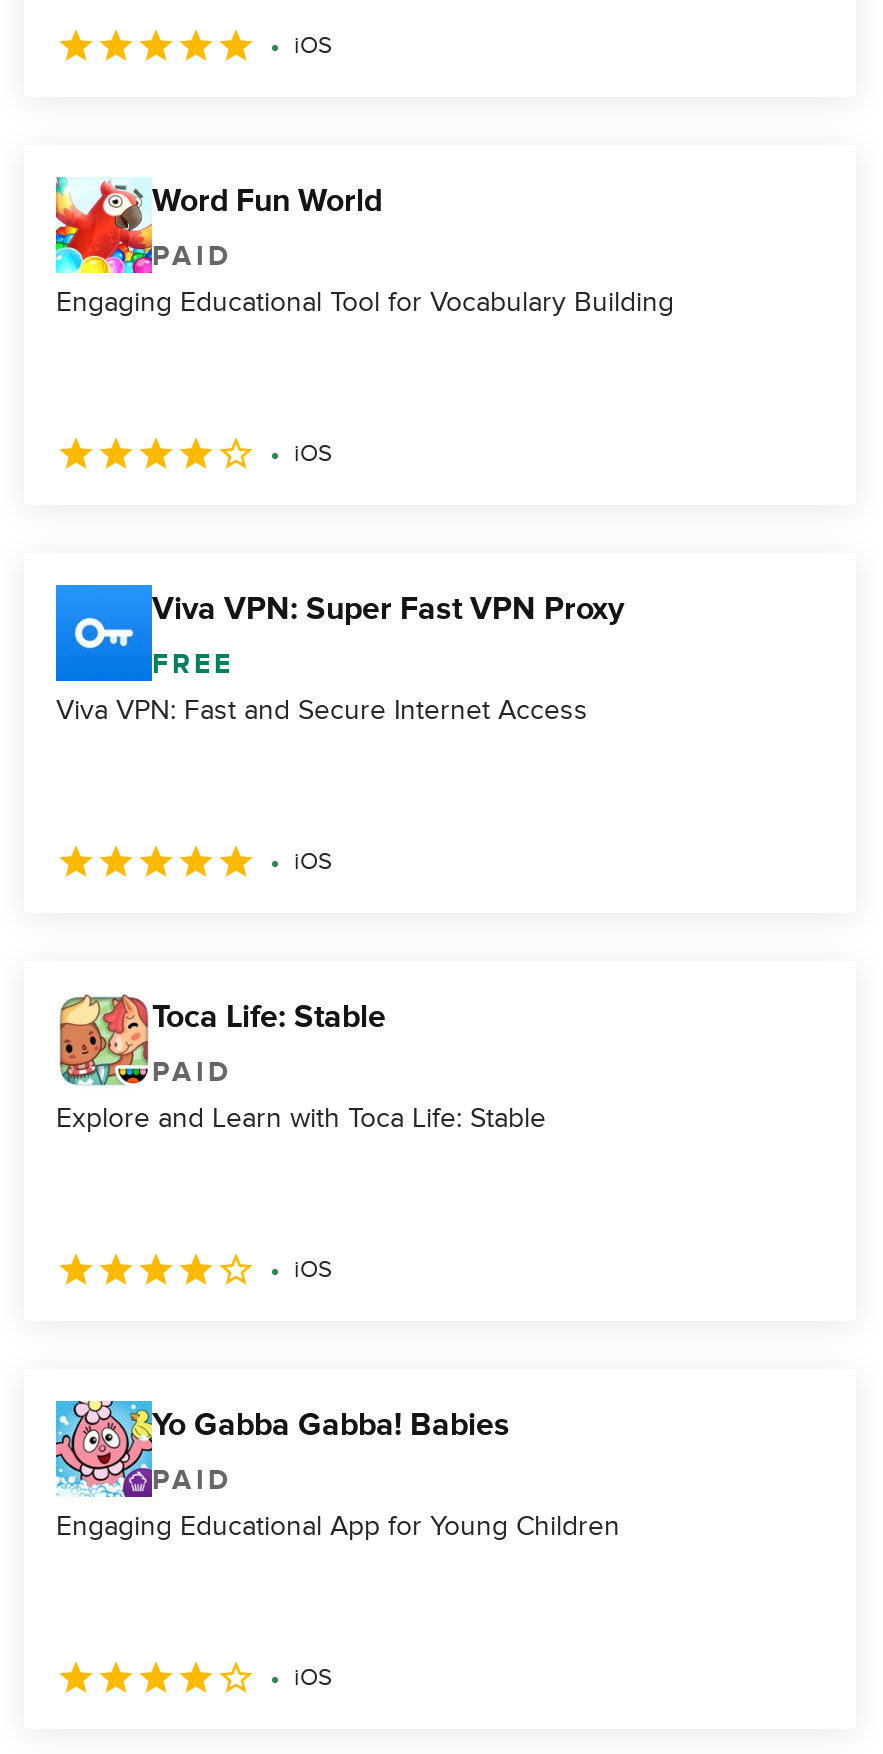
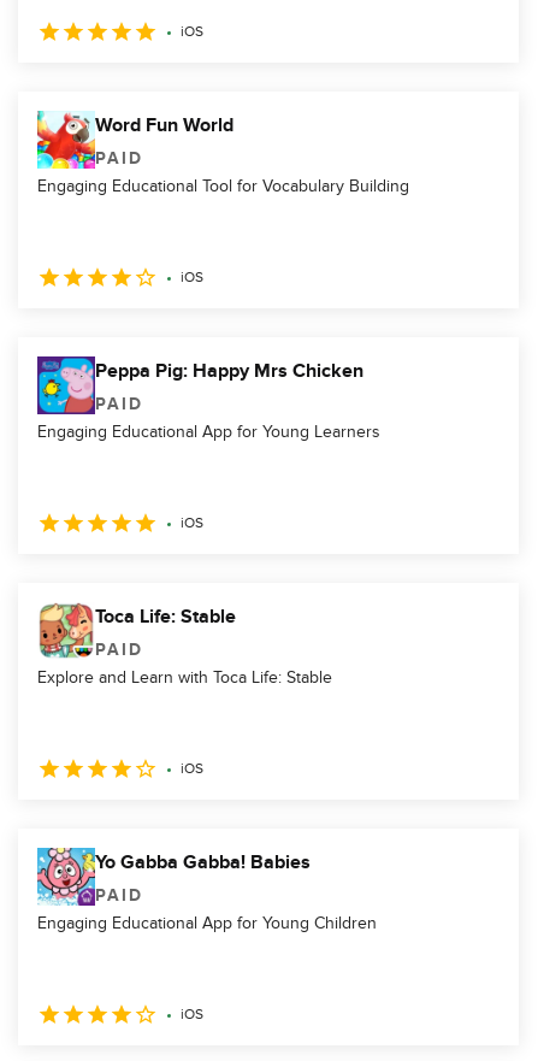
- [image]
- Viva VPN: Super Fast VPN Proxy
- FREE
- Viva VPN: Fast and Secure Internet Access
+ [image]
+ Peppa Pig: Happy Mrs Chicken
+ PAID
+ Engaging Educational App for Young Learners
